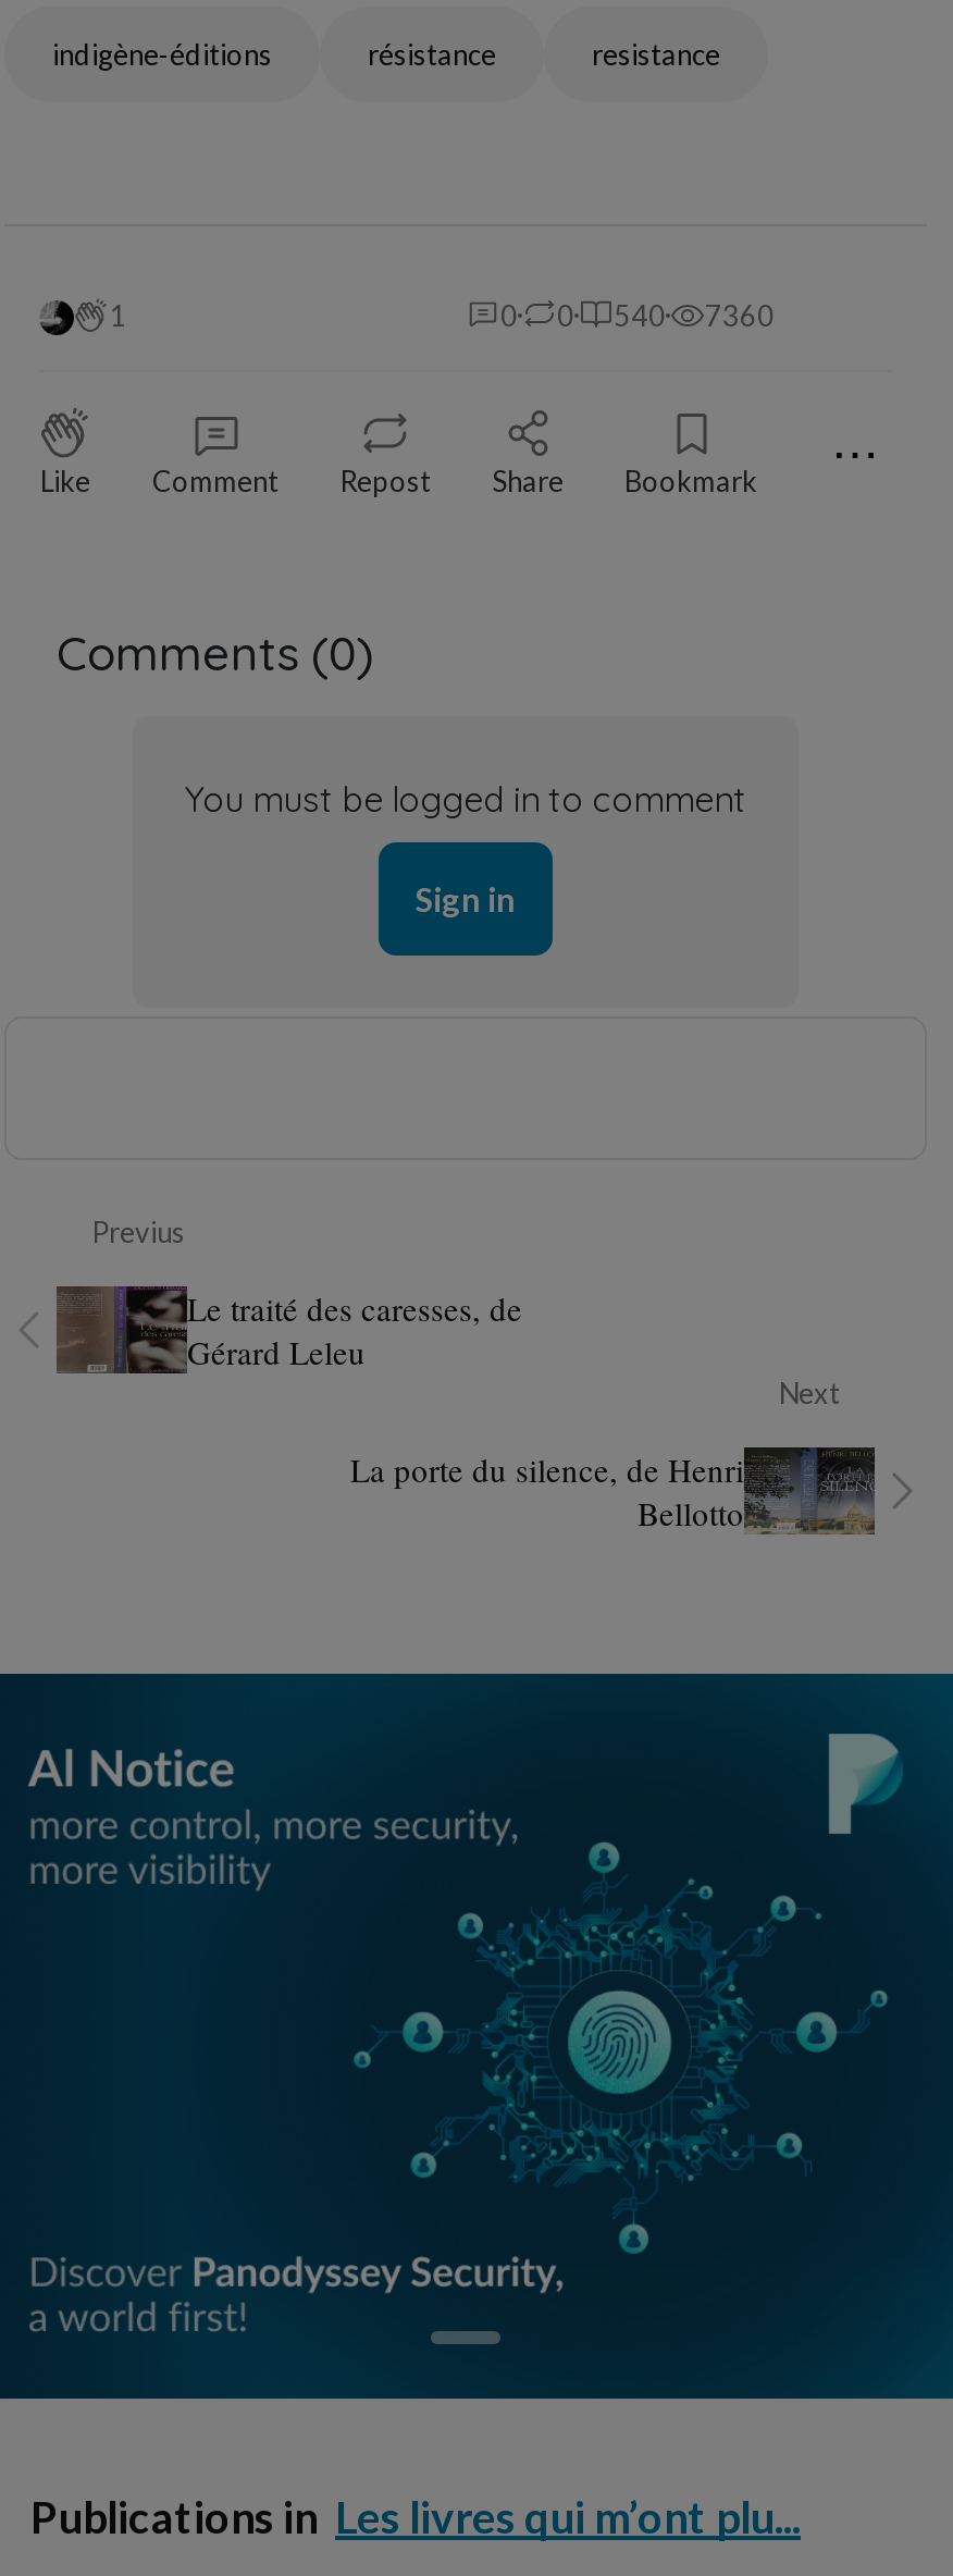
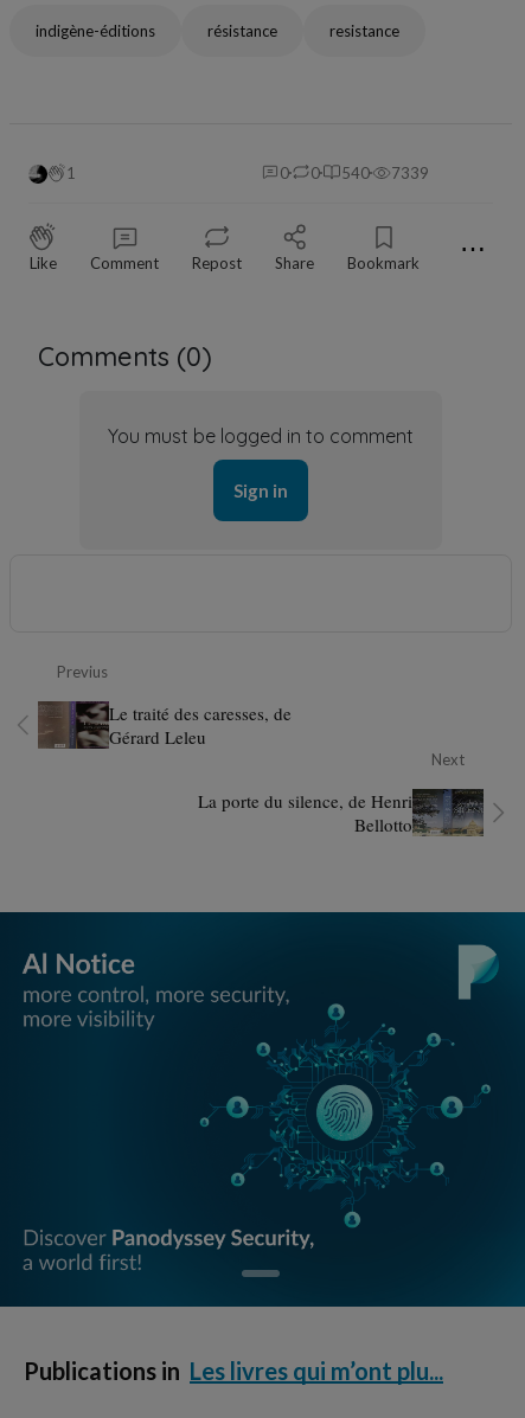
- 0 0 540 7360
+ 0 0 540 7339
